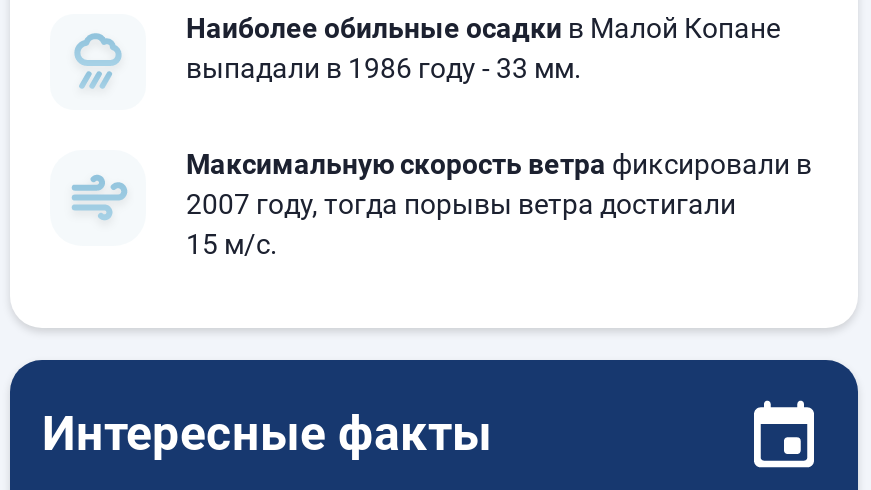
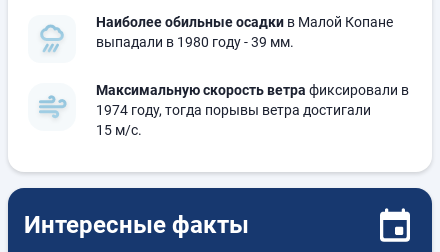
- выпадали в 1986 году - 33 мм.
+ выпадали в 1980 году - 39 мм.

- 2007 году, тогда порывы ветра достигали
+ 1974 году, тогда порывы ветра достигали
